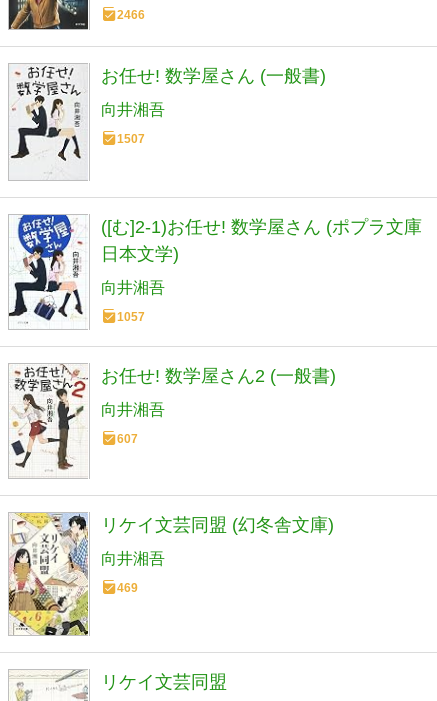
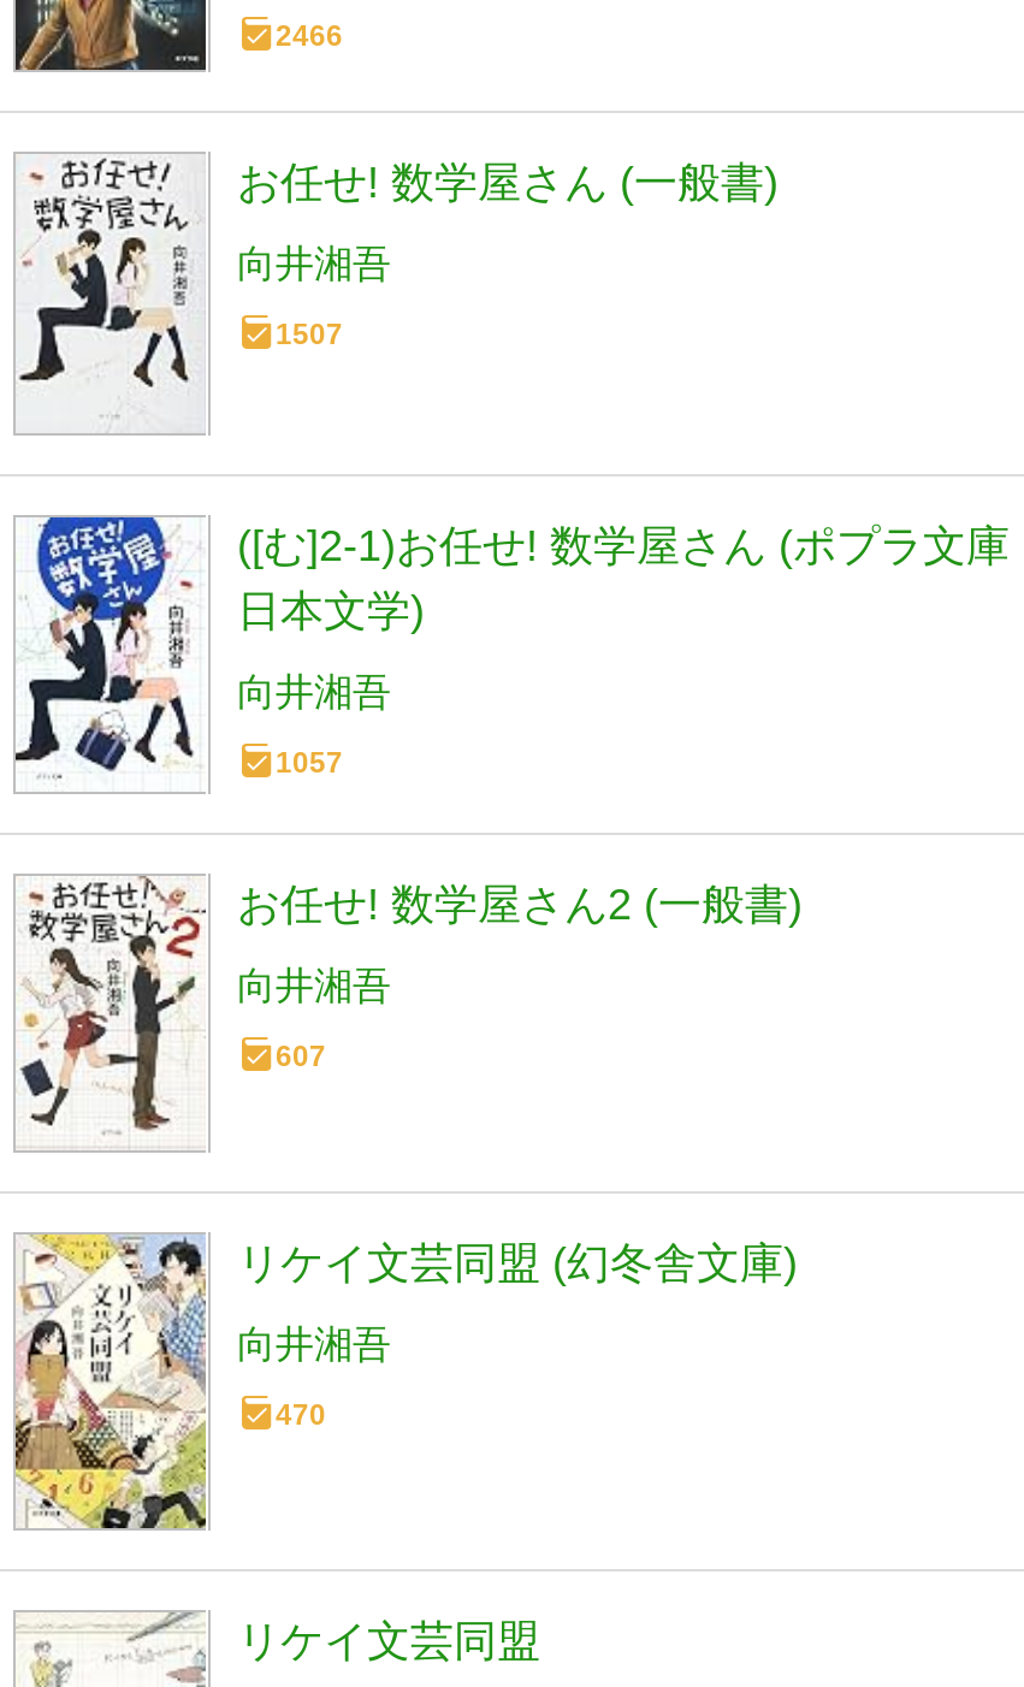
- 469
+ 470
